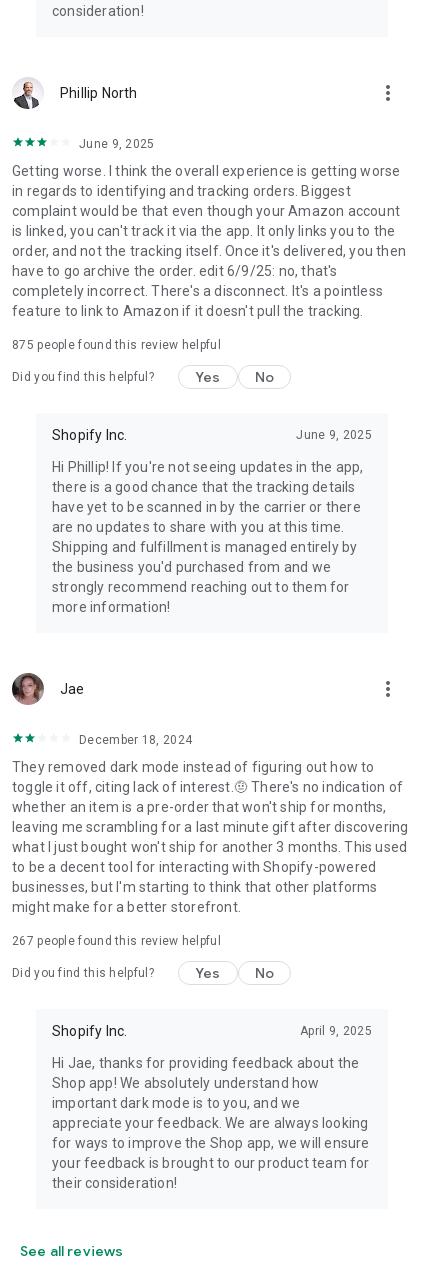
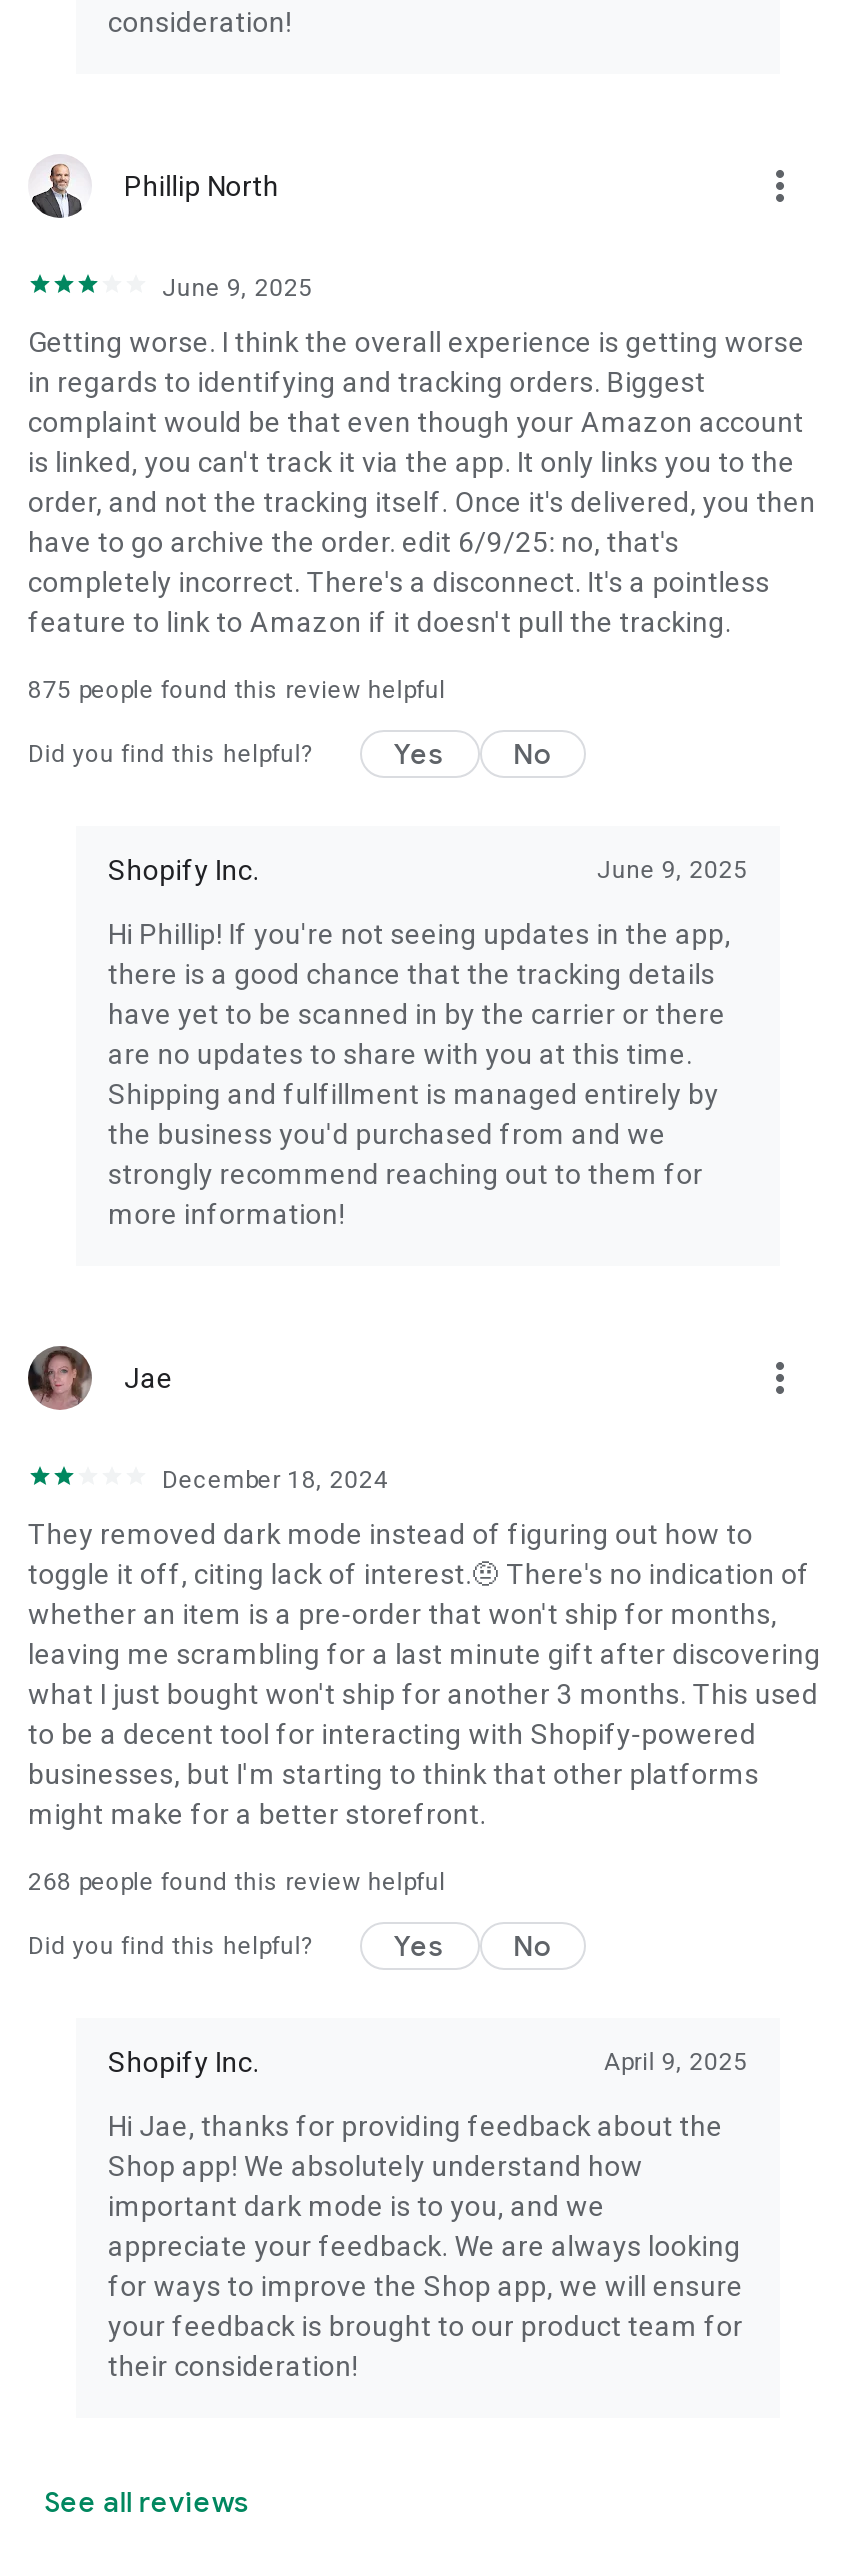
- 267 people found this review helpful
+ 268 people found this review helpful
